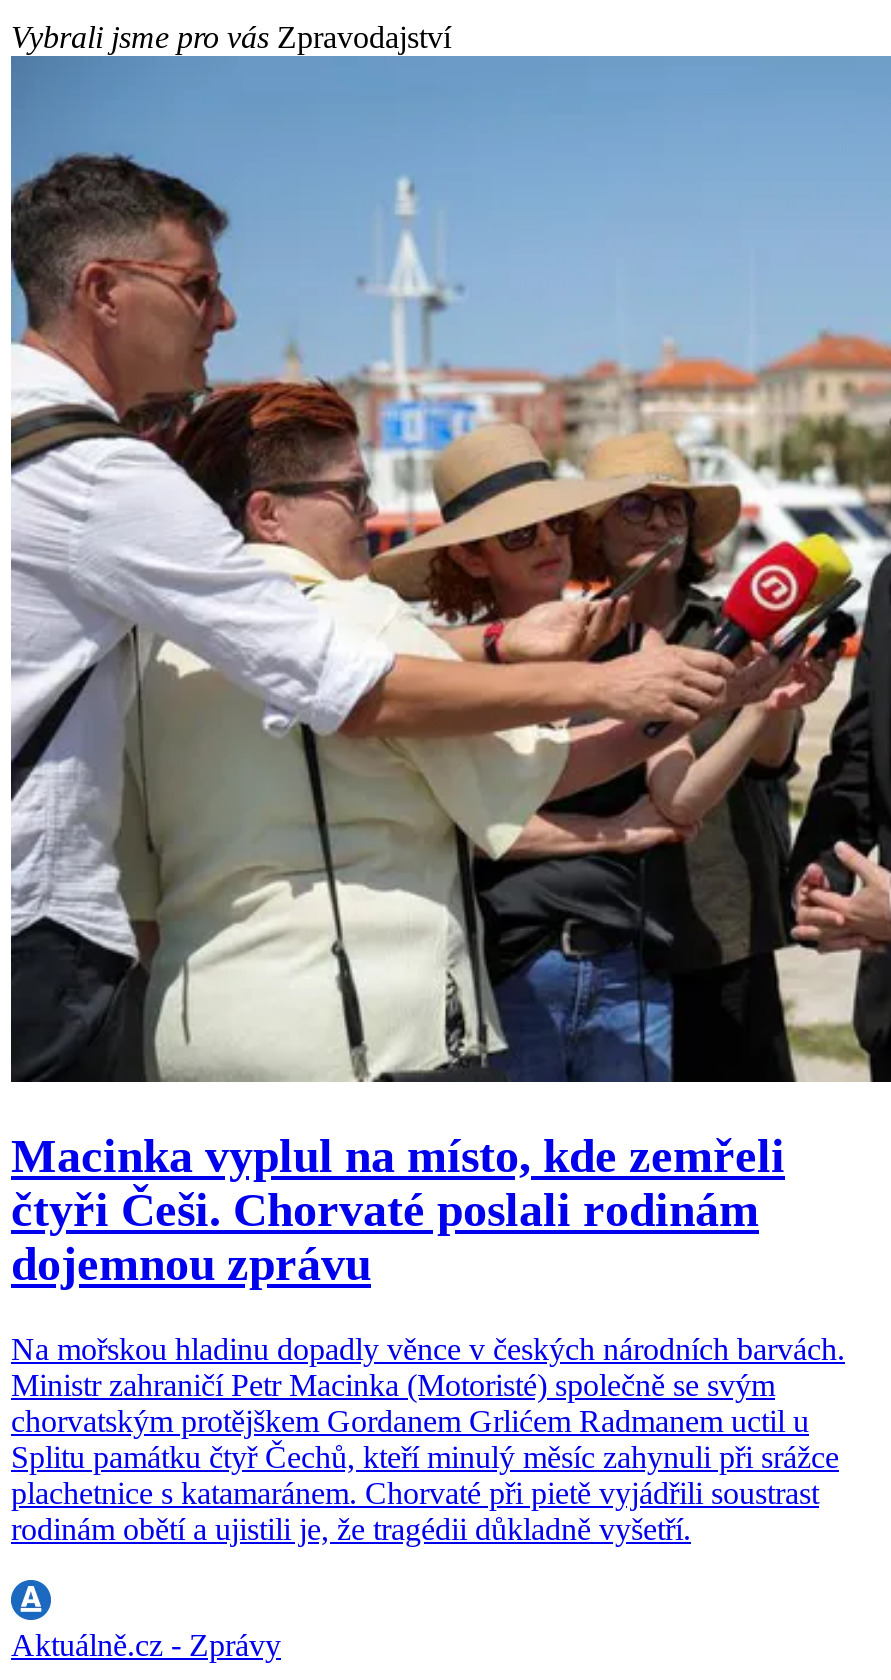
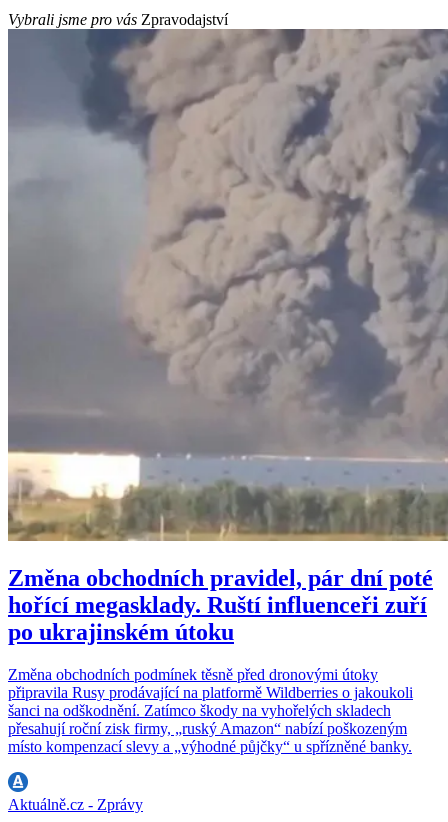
- [image]
- Macinka vyplul na místo, kde zemřeli
- čtyři Češi. Chorvaté poslali rodinám
- dojemnou zprávu
+ [image]
+ Změna obchodních pravidel, pár dní poté
+ hořící megasklady. Ruští influenceři zuří
+ po ukrajinském útoku

- Na mořskou hladinu dopadly věnce v českých národních barvách.
- Ministr zahraničí Petr Macinka (Motoristé) společně se svým
- chorvatským protějškem Gordanem Grlićem Radmanem uctil u
- Splitu památku čtyř Čechů, kteří minulý měsíc zahynuli při srážce
- plachetnice s katamaránem. Chorvaté při pietě vyjádřili soustrast
- rodinám obětí a ujistili je, že tragédii důkladně vyšetří.
+ Změna obchodních podmínek těsně před dronovými útoky
+ připravila Rusy prodávající na platformě Wildberries o jakoukoli
+ šanci na odškodnění. Zatímco škody na vyhořelých skladech
+ přesahují roční zisk firmy, „ruský Amazon“ nabízí poškozeným
+ místo kompenzací slevy a „výhodné půjčky“ u spřízněné banky.
